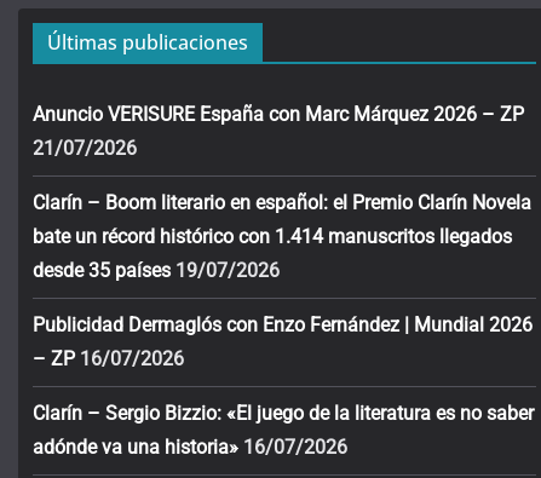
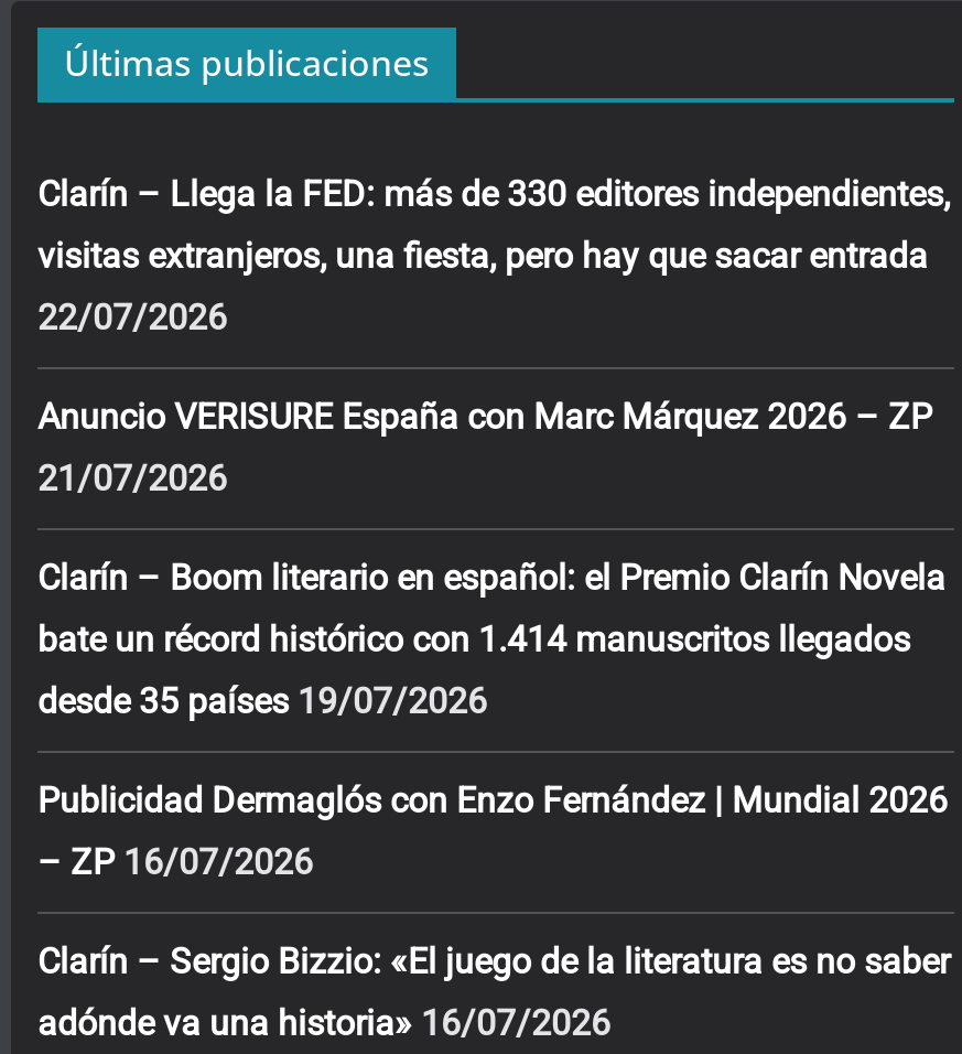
+ Clarín – Llega la FED: más de 330 editores independientes,
+ visitas extranjeros, una fiesta, pero hay que sacar entrada
+ 22/07/2026
